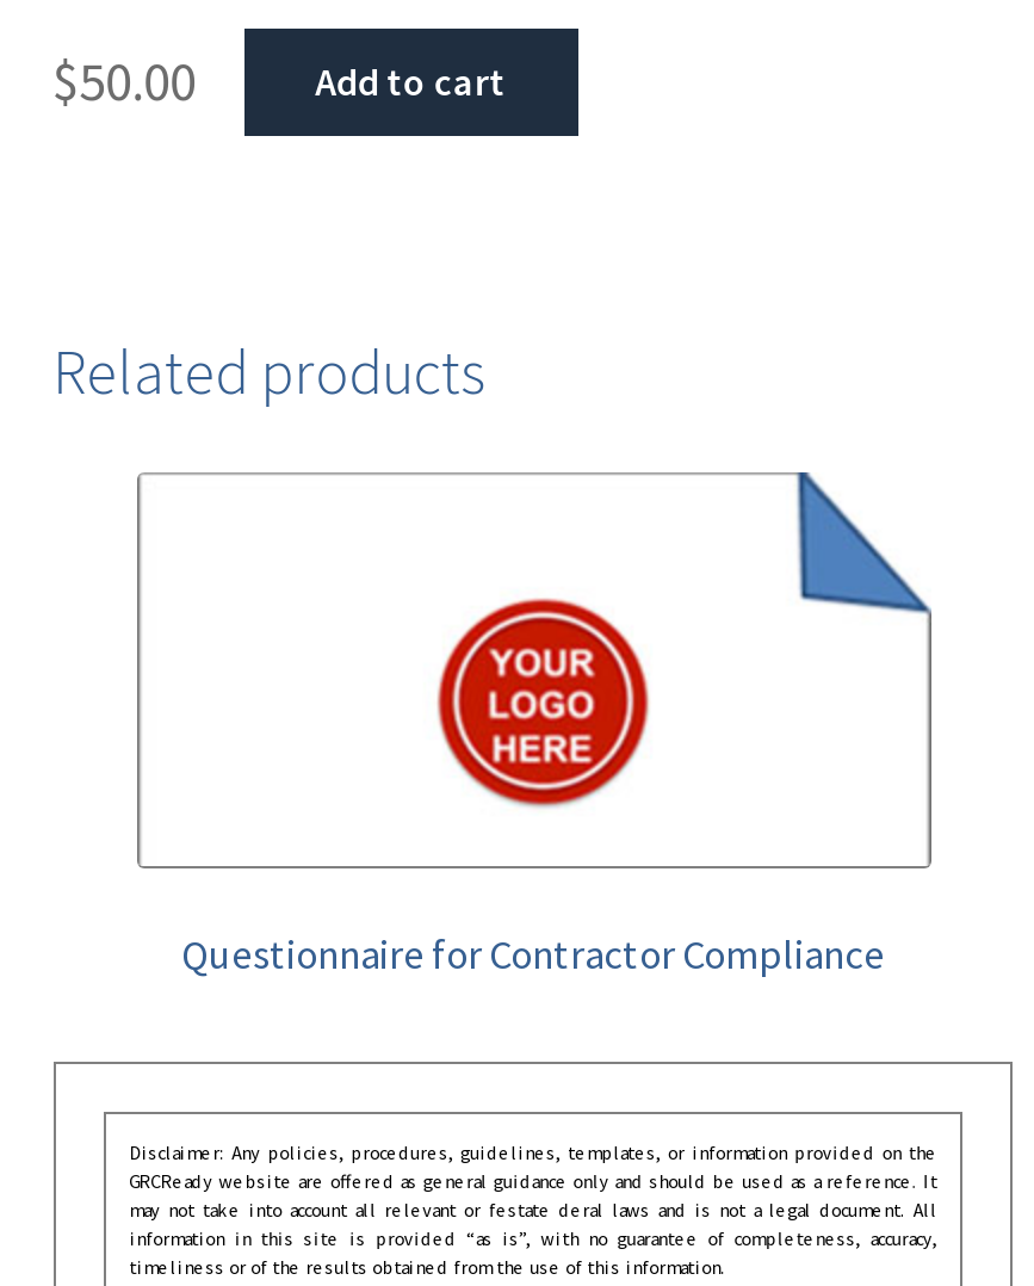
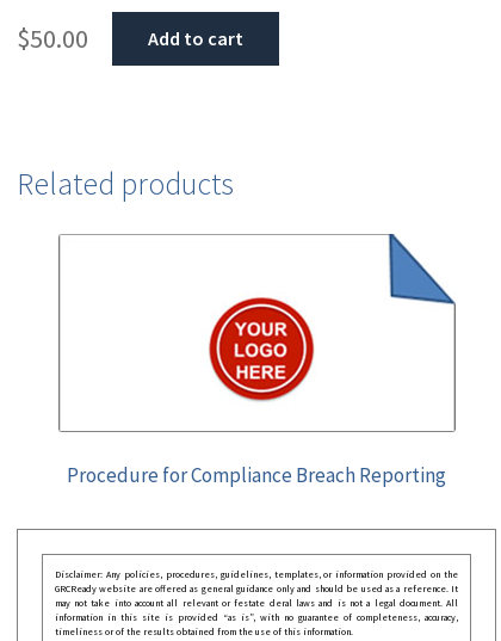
- Questionnaire for Contractor Compliance
+ Procedure for Compliance Breach Reporting
